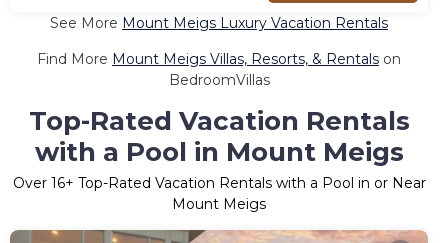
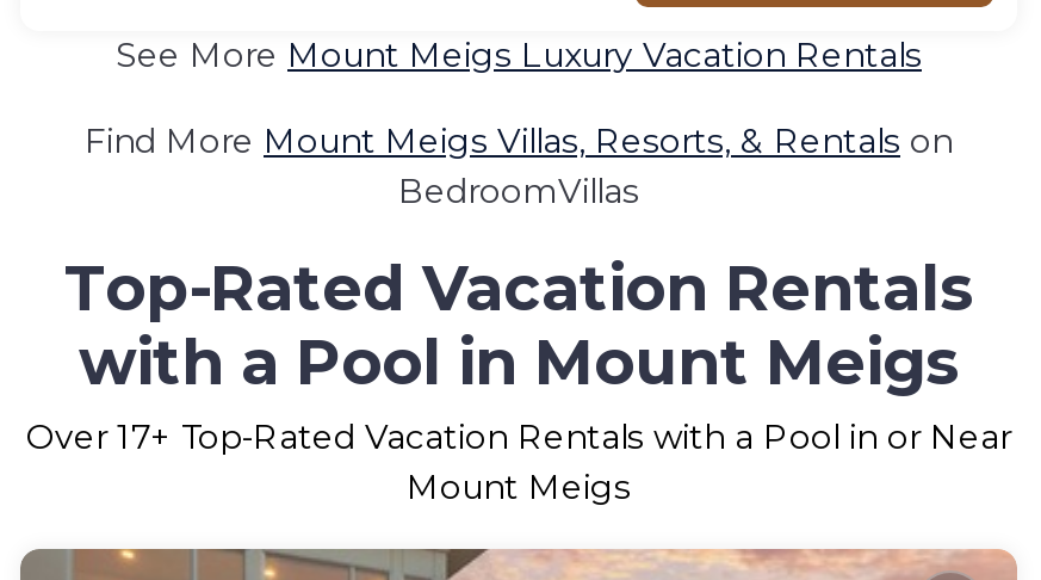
- Over 16+ Top-Rated Vacation Rentals with a Pool in or Near
+ Over 17+ Top-Rated Vacation Rentals with a Pool in or Near
